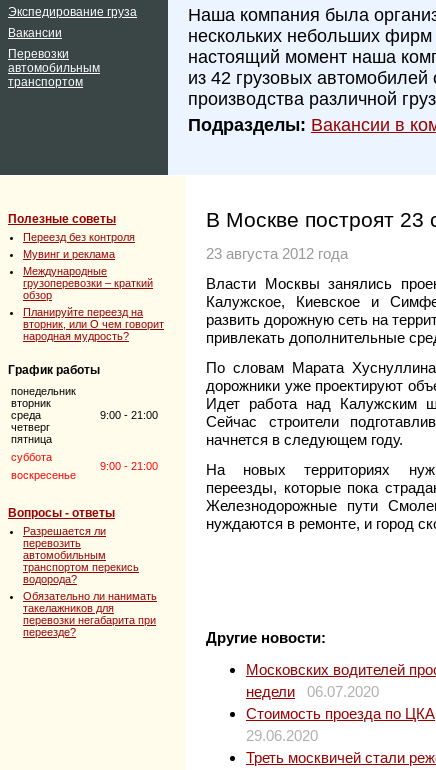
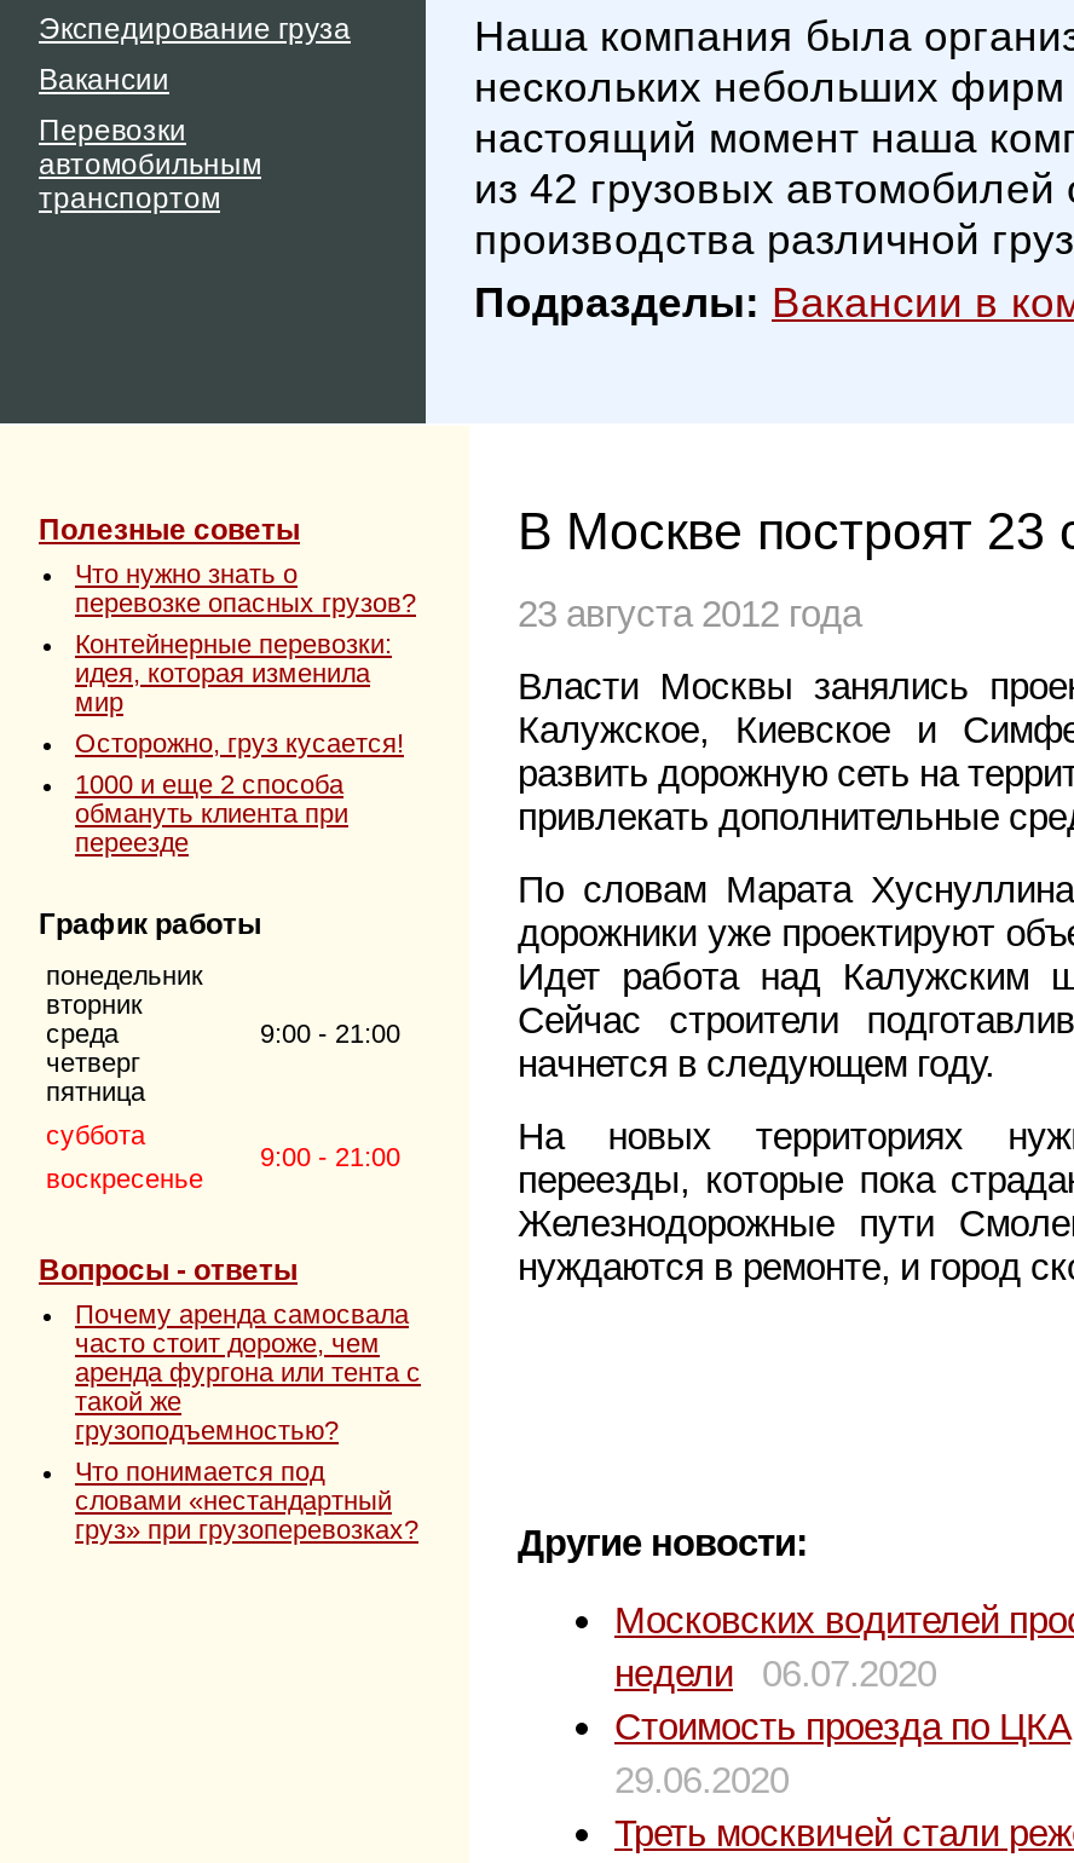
- Переезд без контроля
- Мувинг и реклама
- Международные
- грузоперевозки – краткий
- обзор
- Планируйте переезд на
- вторник, или О чем говорит
- народная мудрость?
+ Что нужно знать о
+ перевозке опасных грузов?
+ Контейнерные перевозки:
+ идея, которая изменила
+ мир
+ Осторожно, груз кусается!
+ 1000 и еще 2 способа
+ обмануть клиента при
+ переезде

- Разрешается ли
- перевозить
- автомобильным
- транспортом перекись
- водорода?
- Обязательно ли нанимать
- такелажников для
- перевозки негабарита при
- переезде?
+ Почему аренда самосвала
+ часто стоит дороже, чем
+ аренда фургона или тента с
+ такой же
+ грузоподъемностью?
+ Что понимается под
+ словами «нестандартный
+ груз» при грузоперевозках?
